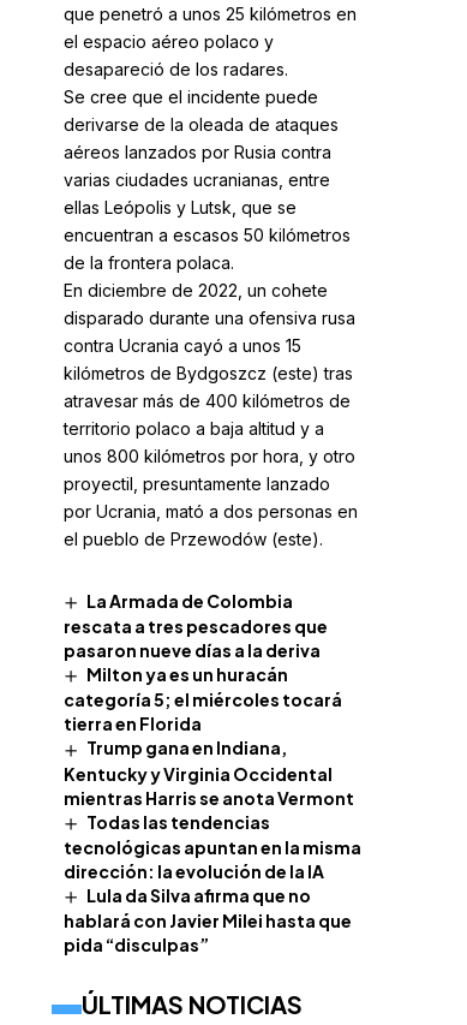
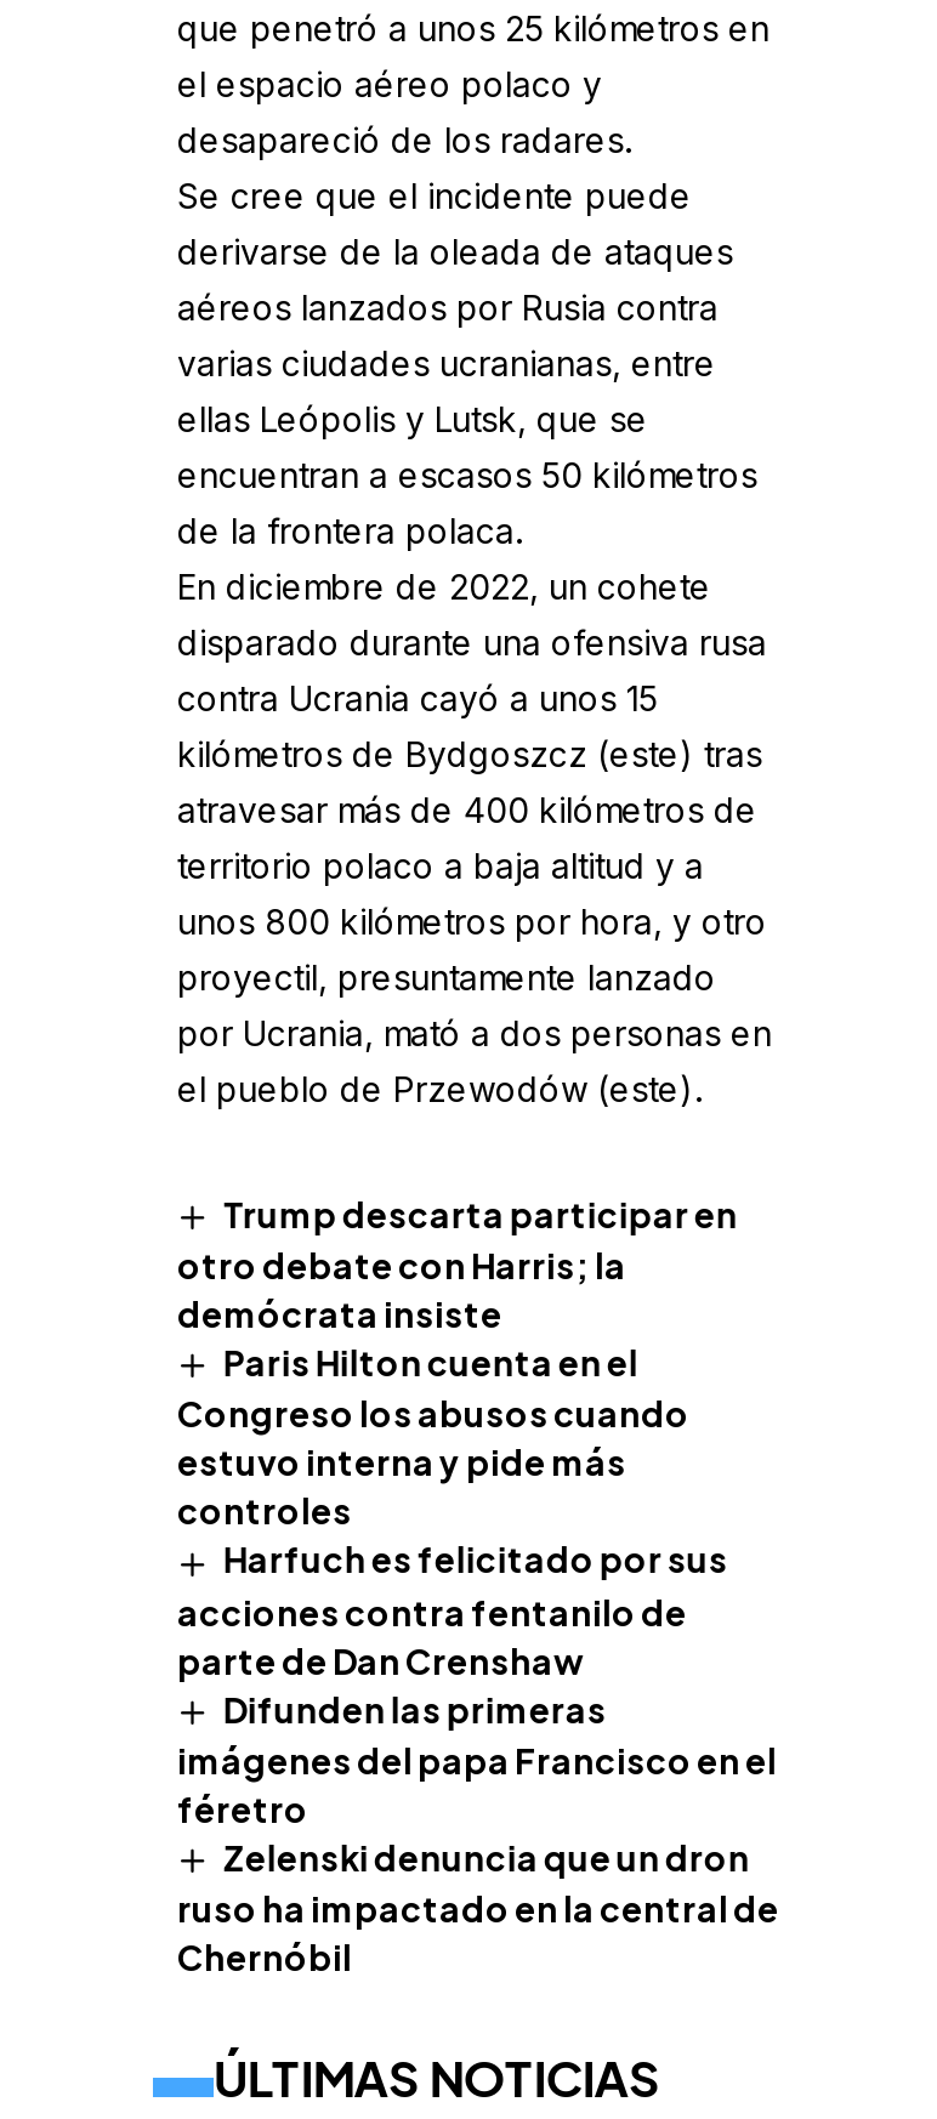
- La Armada de Colombia
- rescata a tres pescadores que
- pasaron nueve días a la deriva
- Milton ya es un huracán
- categoría 5; el miércoles tocará
- tierra en Florida
- Trump gana en Indiana,
- Kentucky y Virginia Occidental
- mientras Harris se anota Vermont
- Todas las tendencias
- tecnológicas apuntan en la misma
- dirección: la evolución de la IA
- Lula da Silva afirma que no
- hablará con Javier Milei hasta que
- pida “disculpas”
+ Trump descarta participar en
+ otro debate con Harris; la
+ demócrata insiste
+ Paris Hilton cuenta en el
+ Congreso los abusos cuando
+ estuvo interna y pide más
+ controles
+ Harfuch es felicitado por sus
+ acciones contra fentanilo de
+ parte de Dan Crenshaw
+ Difunden las primeras
+ imágenes del papa Francisco en el
+ féretro
+ Zelenski denuncia que un dron
+ ruso ha impactado en la central de
+ Chernóbil
